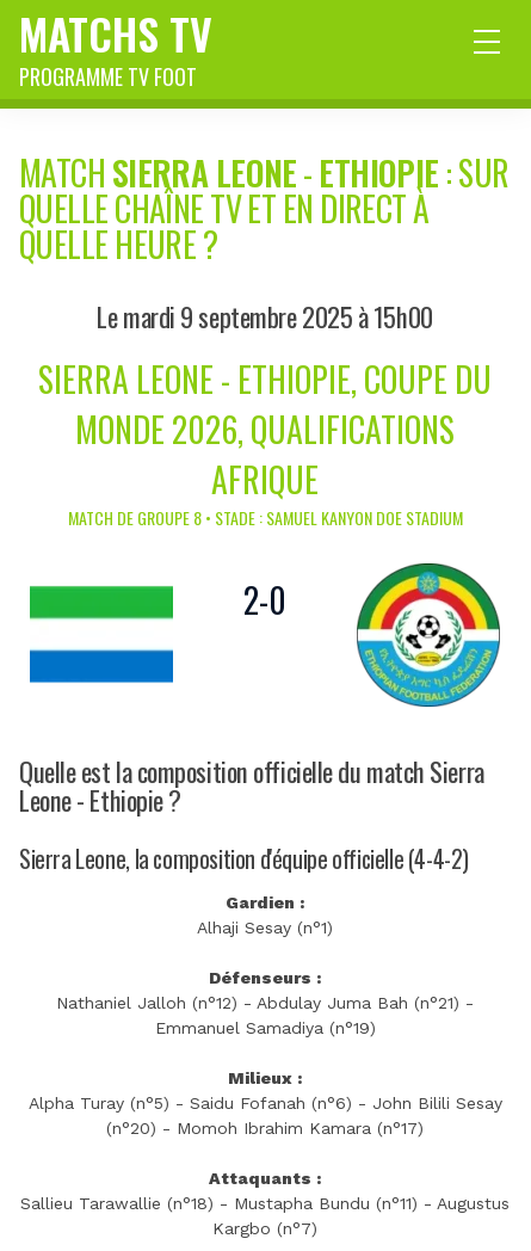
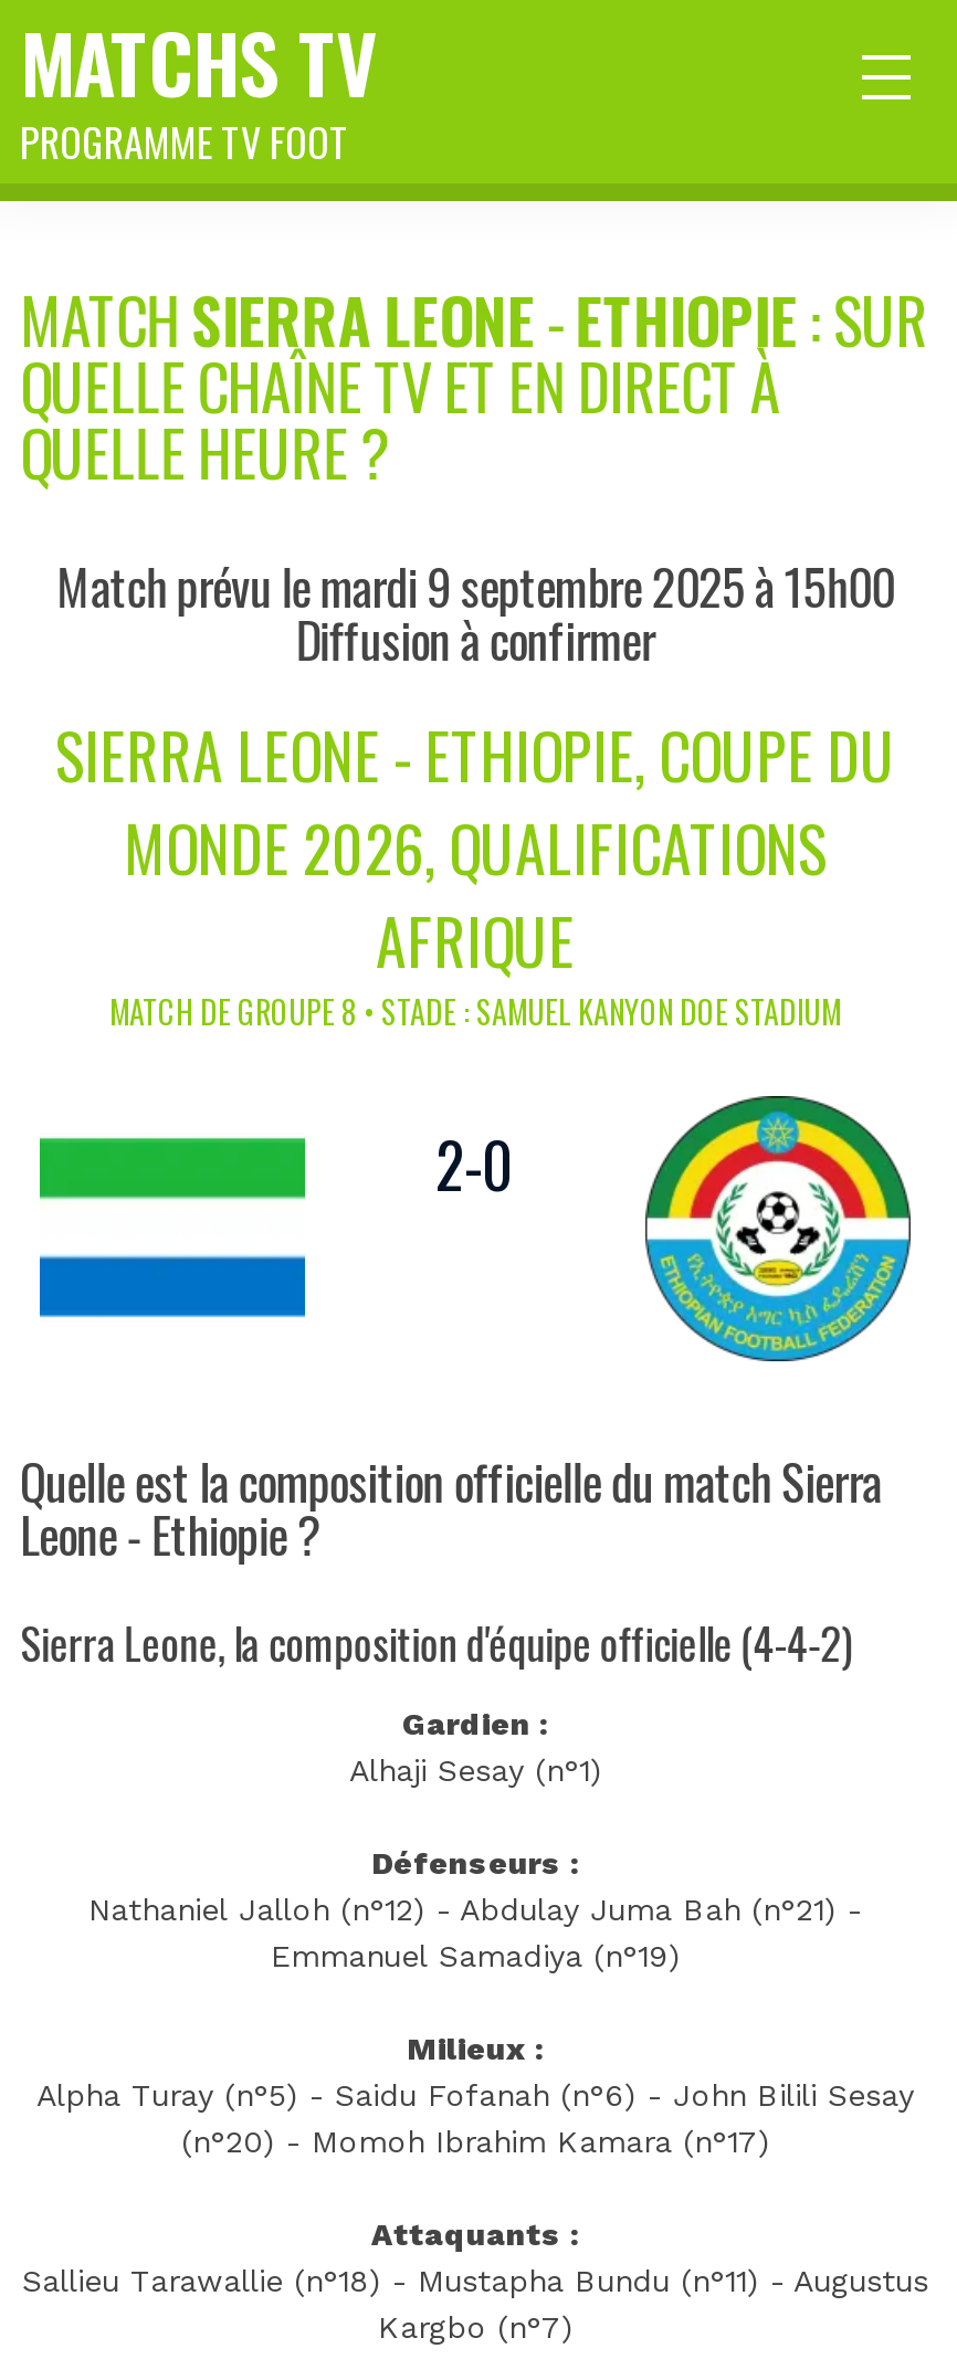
- Le mardi 9 septembre 2025 à 15h00
+ Match prévu le mardi 9 septembre 2025 à 15h00
+ Diffusion à confirmer
